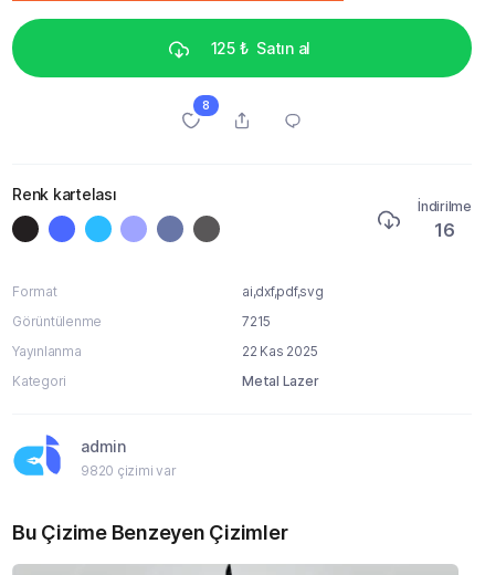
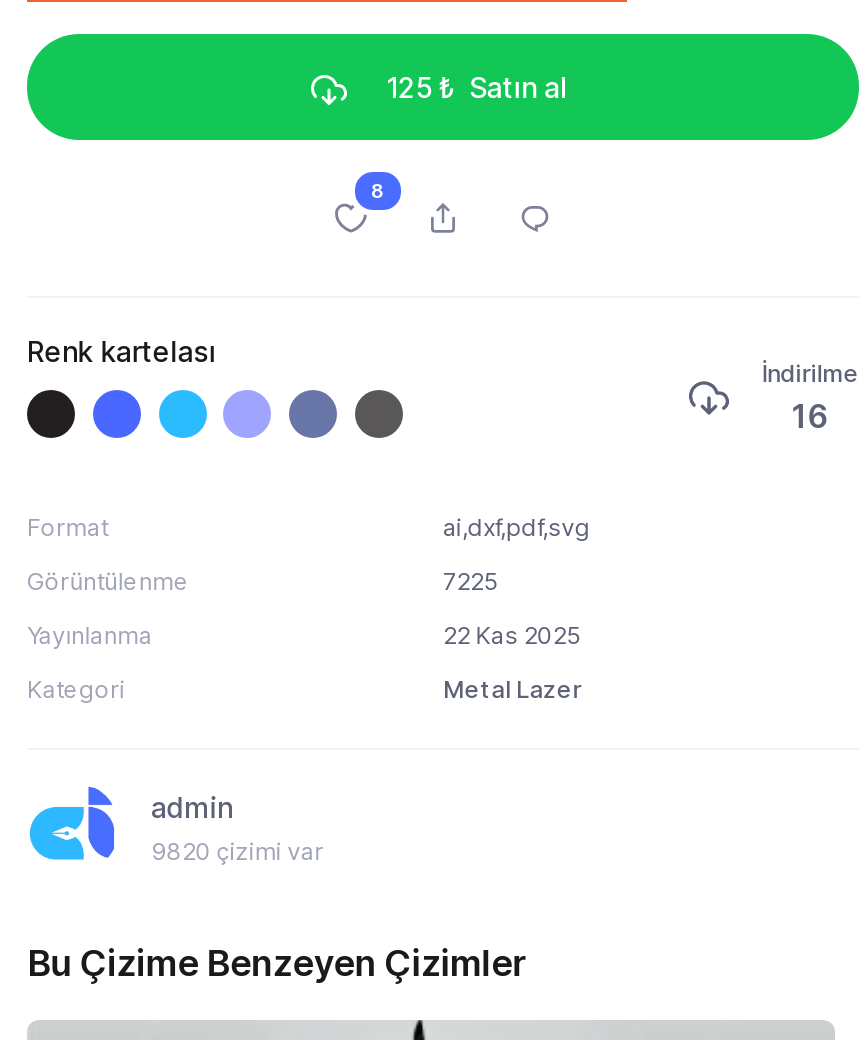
- 7215
+ 7225
